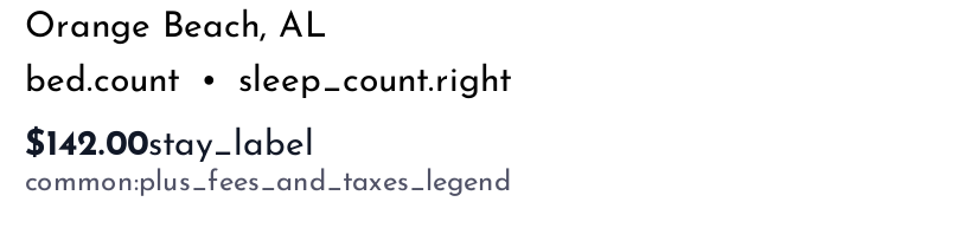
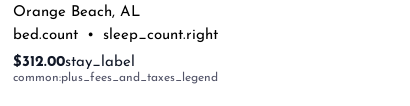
- $142.00stay_label
+ $312.00stay_label
